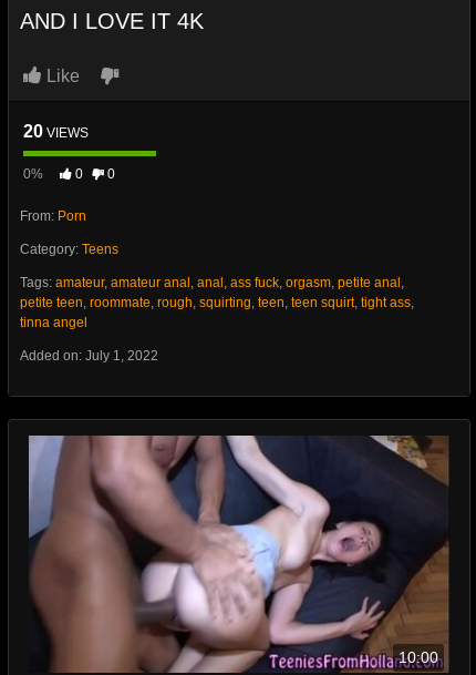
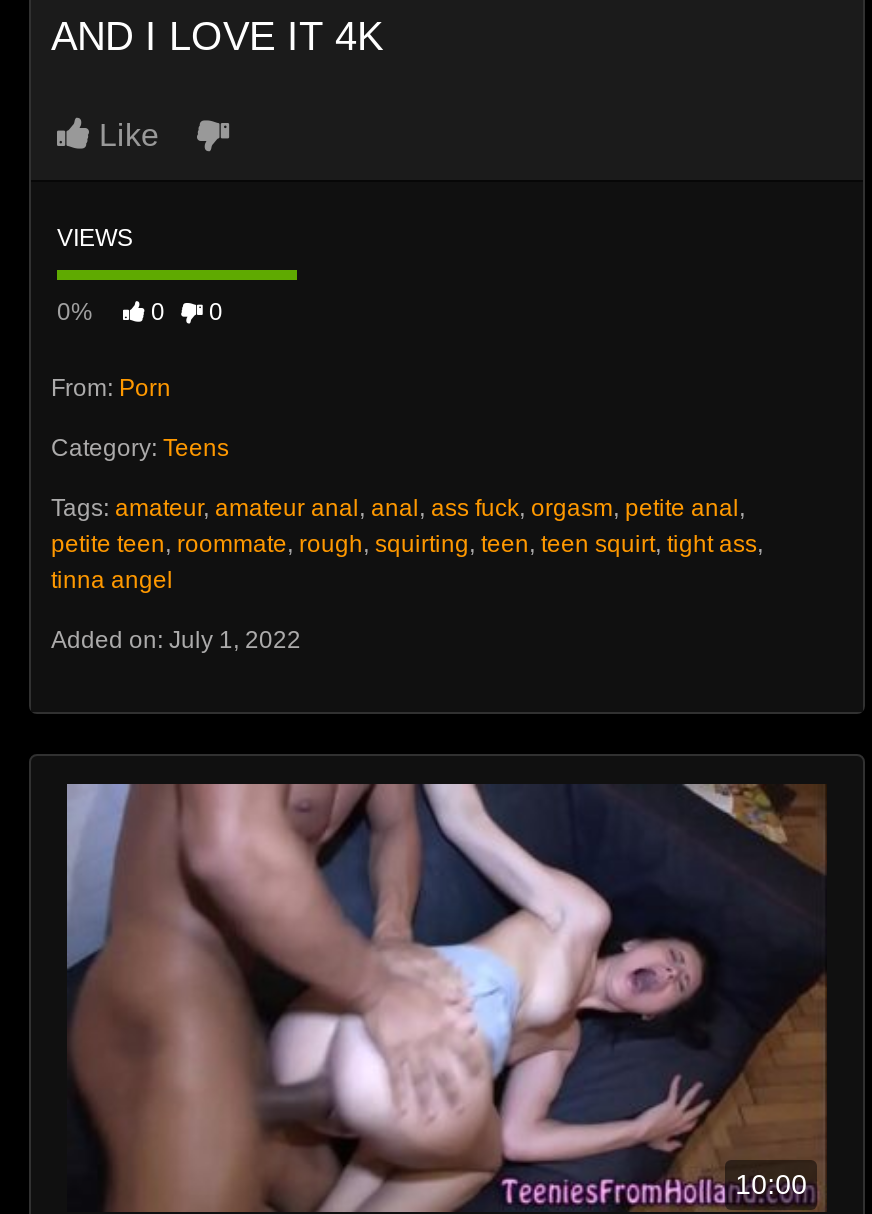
- 20 VIEWS
+ VIEWS
